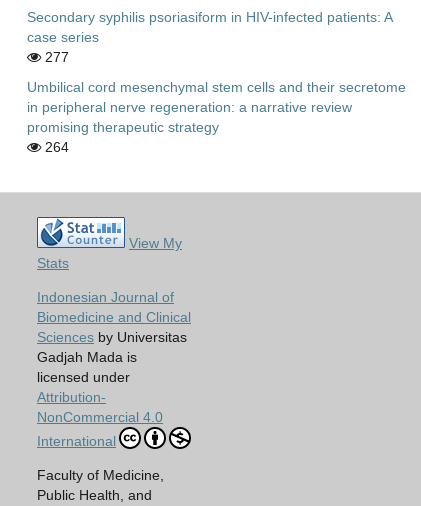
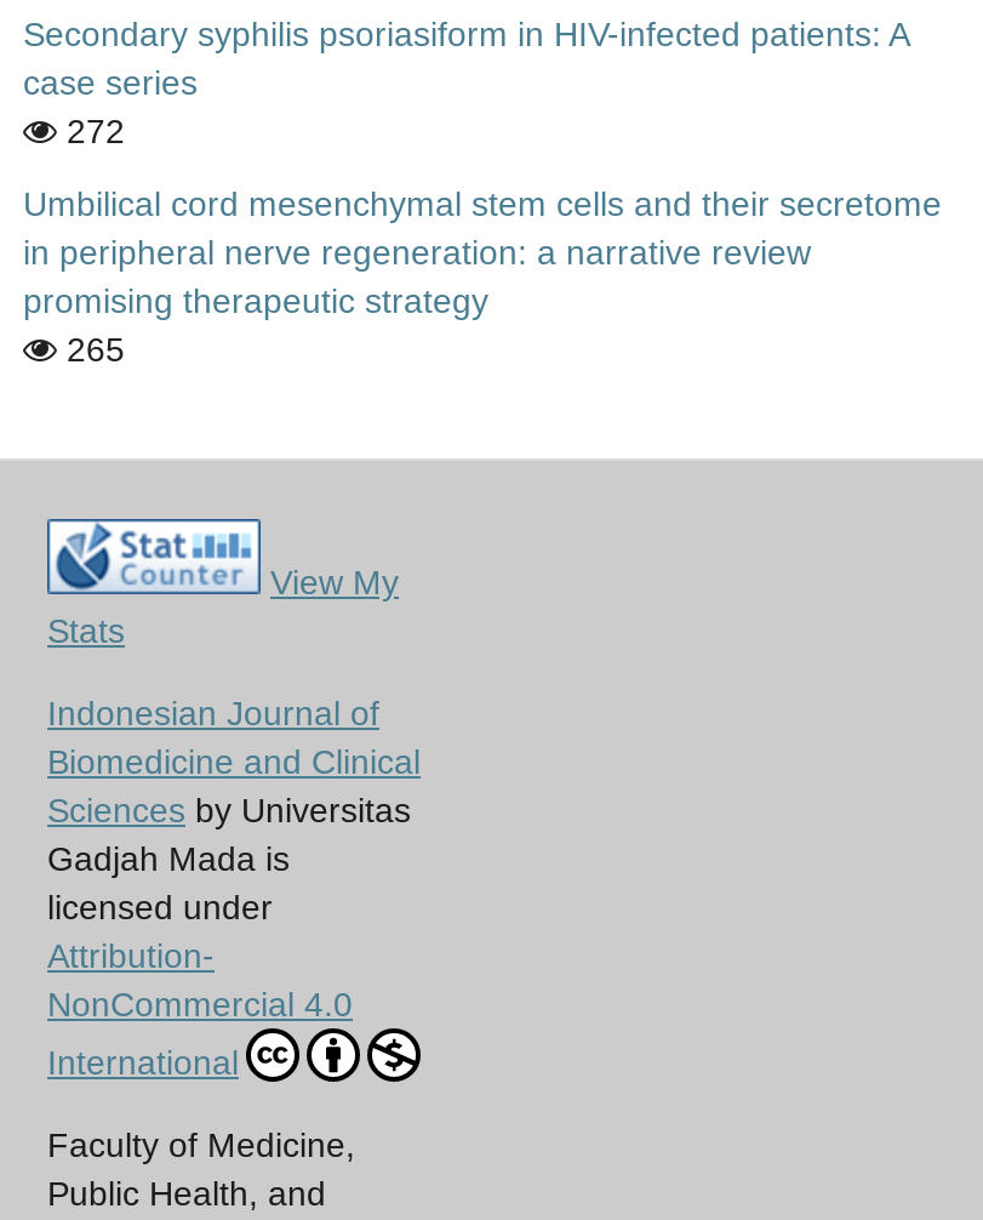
- 277
+ 272

- 264
+ 265
